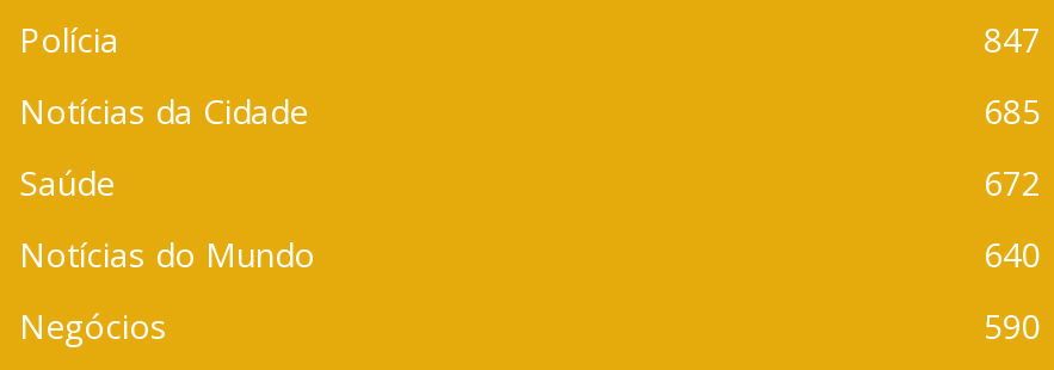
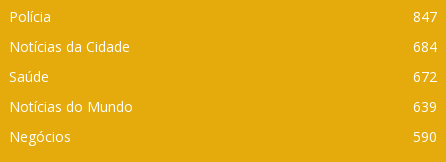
- 685
+ 684

- 640
+ 639
